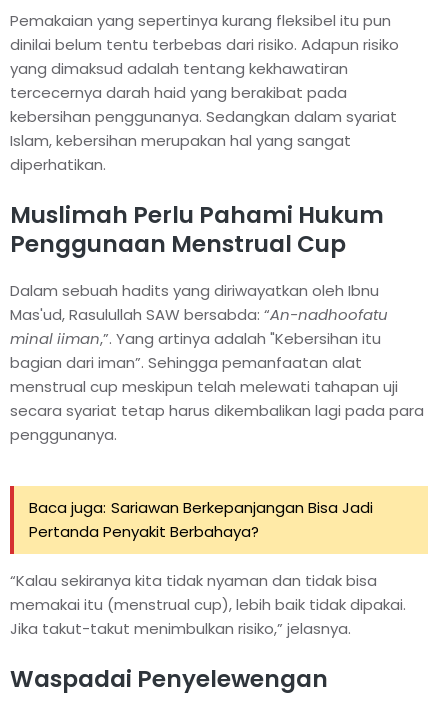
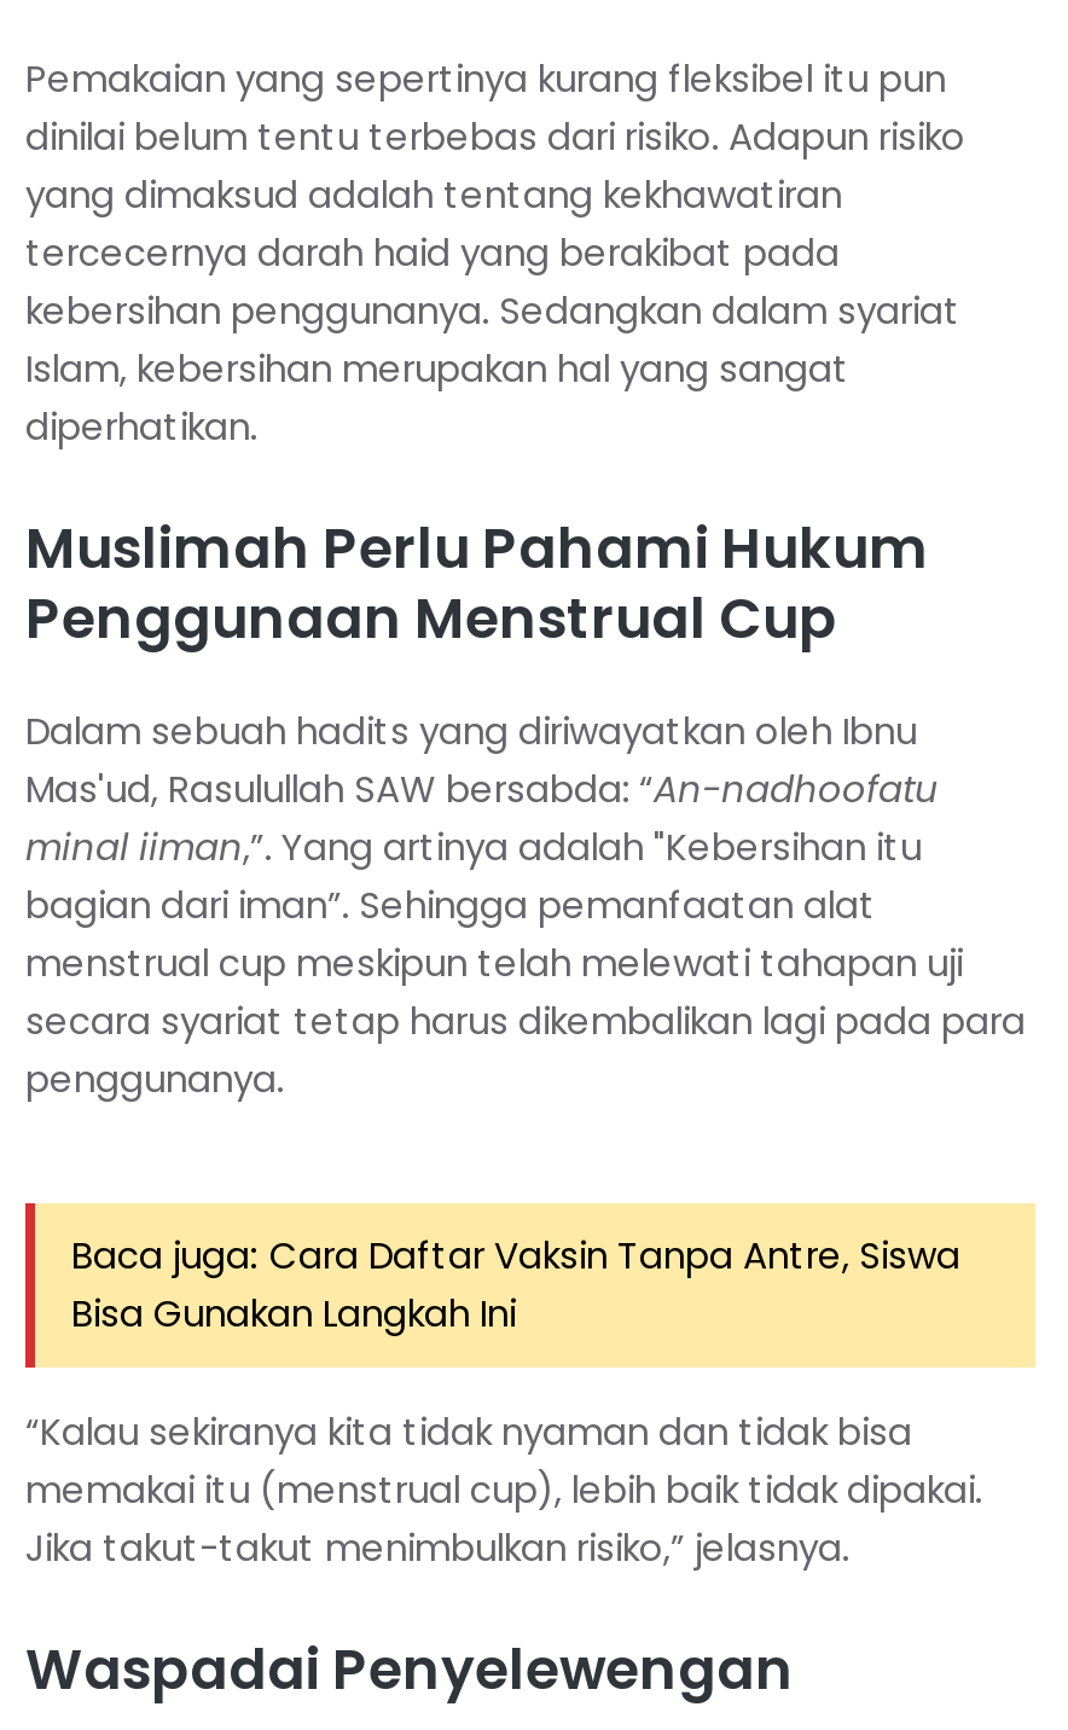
- Baca juga: Sariawan Berkepanjangan Bisa Jadi
- Pertanda Penyakit Berbahaya?
+ Baca juga: Cara Daftar Vaksin Tanpa Antre, Siswa
+ Bisa Gunakan Langkah Ini
